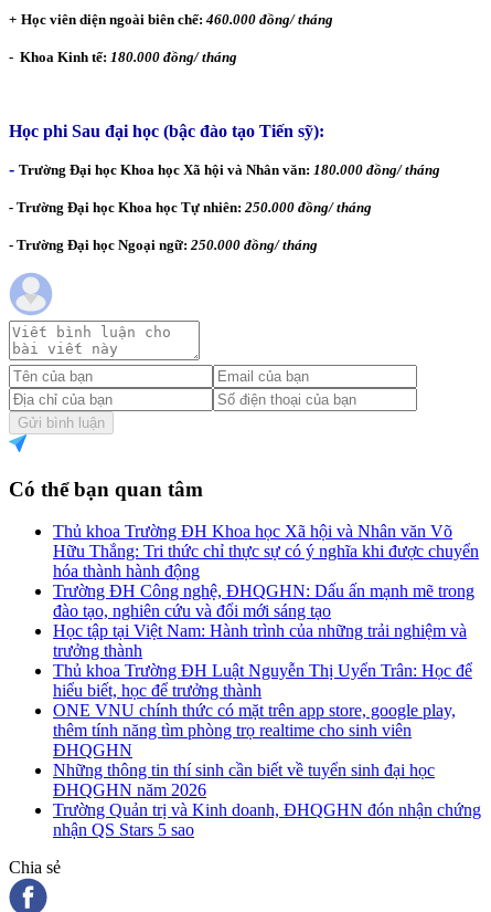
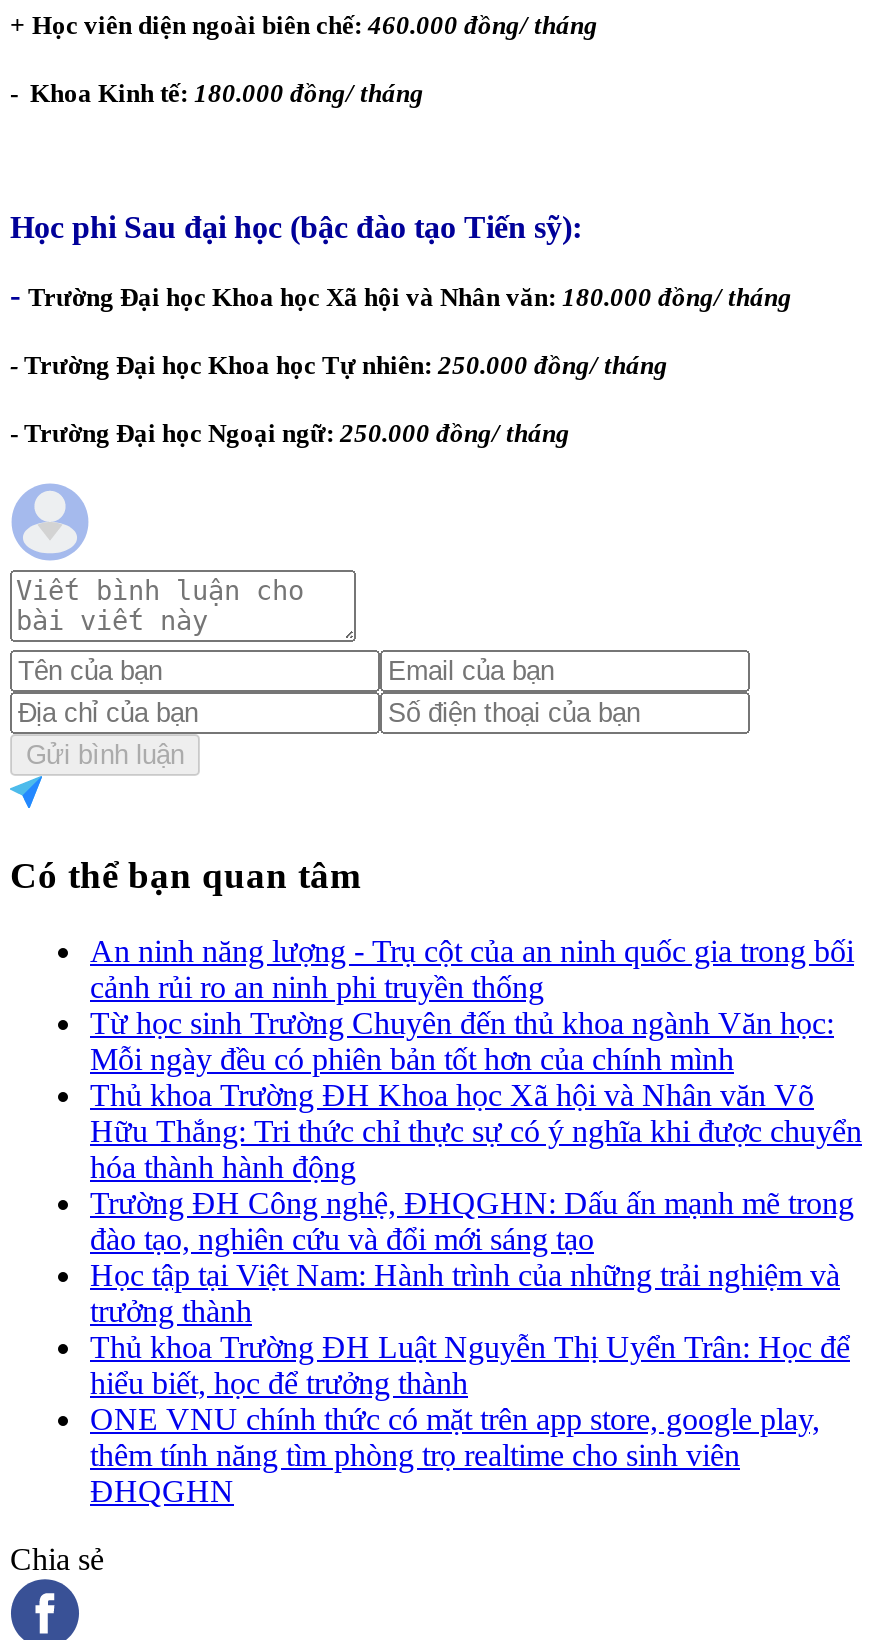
+ An ninh năng lượng - Trụ cột của an ninh quốc gia trong bối
+ cảnh rủi ro an ninh phi truyền thống
+ Từ học sinh Trường Chuyên đến thủ khoa ngành Văn học:
+ Mỗi ngày đều có phiên bản tốt hơn của chính mình

moved down: Thủ khoa Trường ĐH Khoa học Xã hội và Nhân văn Võ | Hữu Thắng: Tri thức chỉ thực sự có ý nghĩa khi được chuyển | hóa thành hành động | ... | thêm tính năng tìm phòng trọ realtime cho sinh viên | ĐHQGHN

- Những thông tin thí sinh cần biết về tuyển sinh đại học
- ĐHQGHN năm 2026
- Trường Quản trị và Kinh doanh, ĐHQGHN đón nhận chứng
- nhận QS Stars 5 sao
